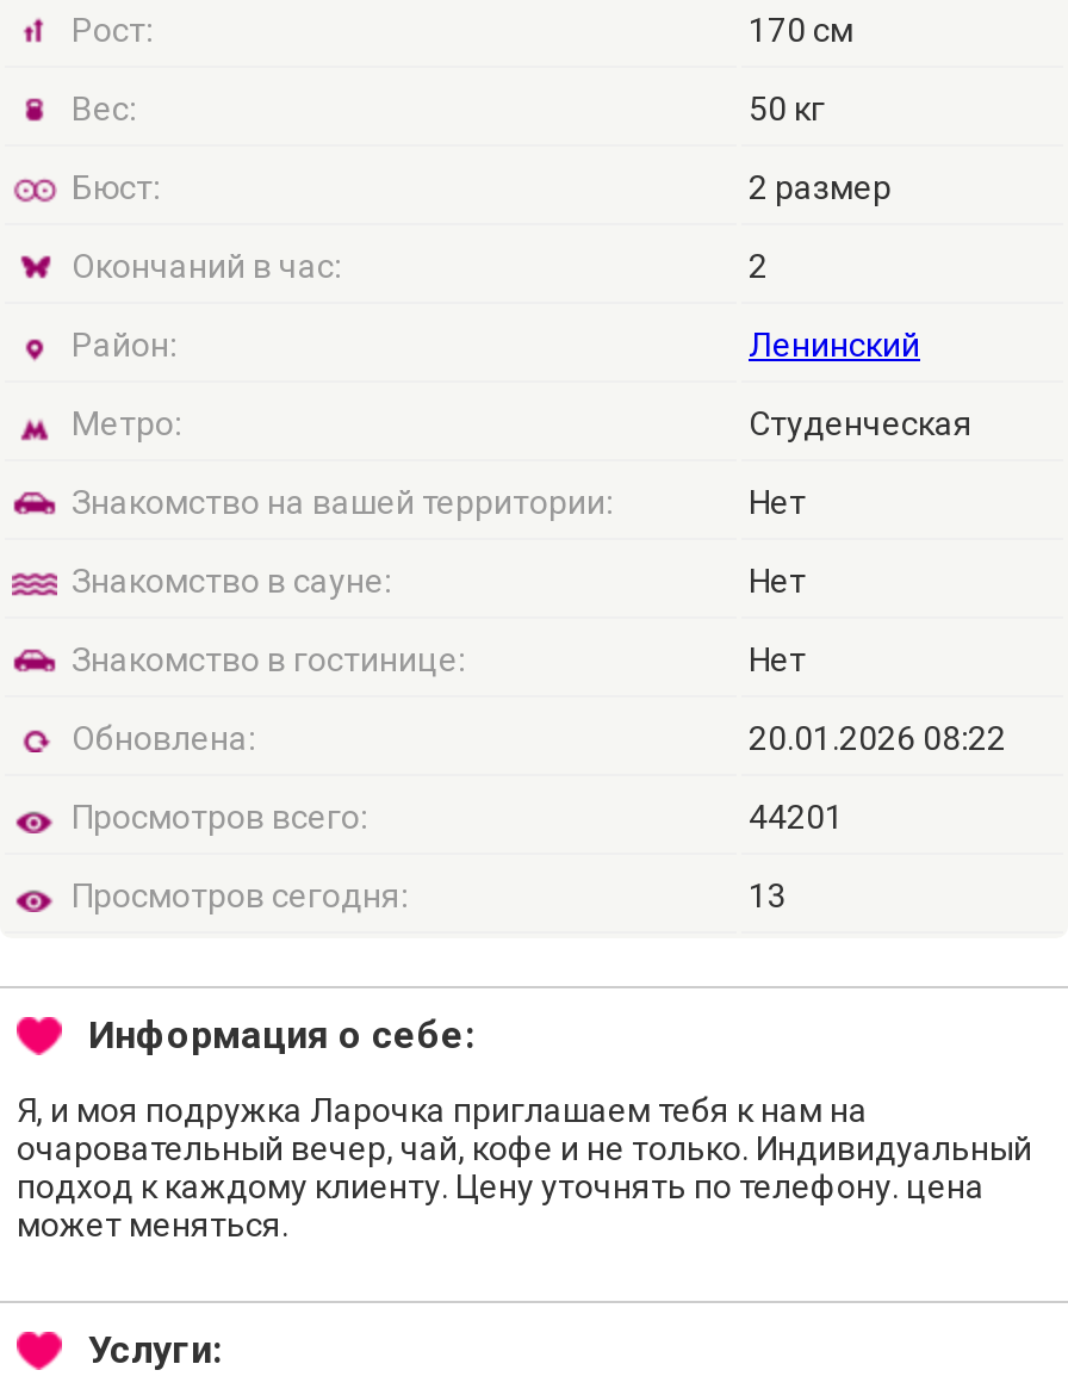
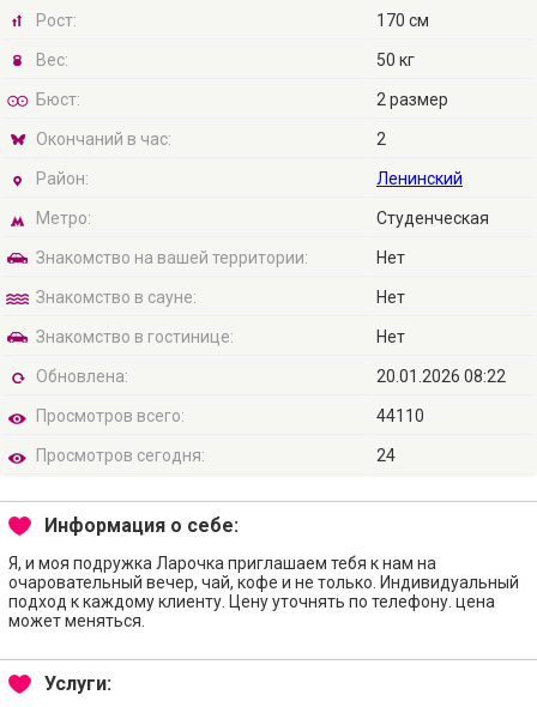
- 44201
+ 44110

- 13
+ 24
